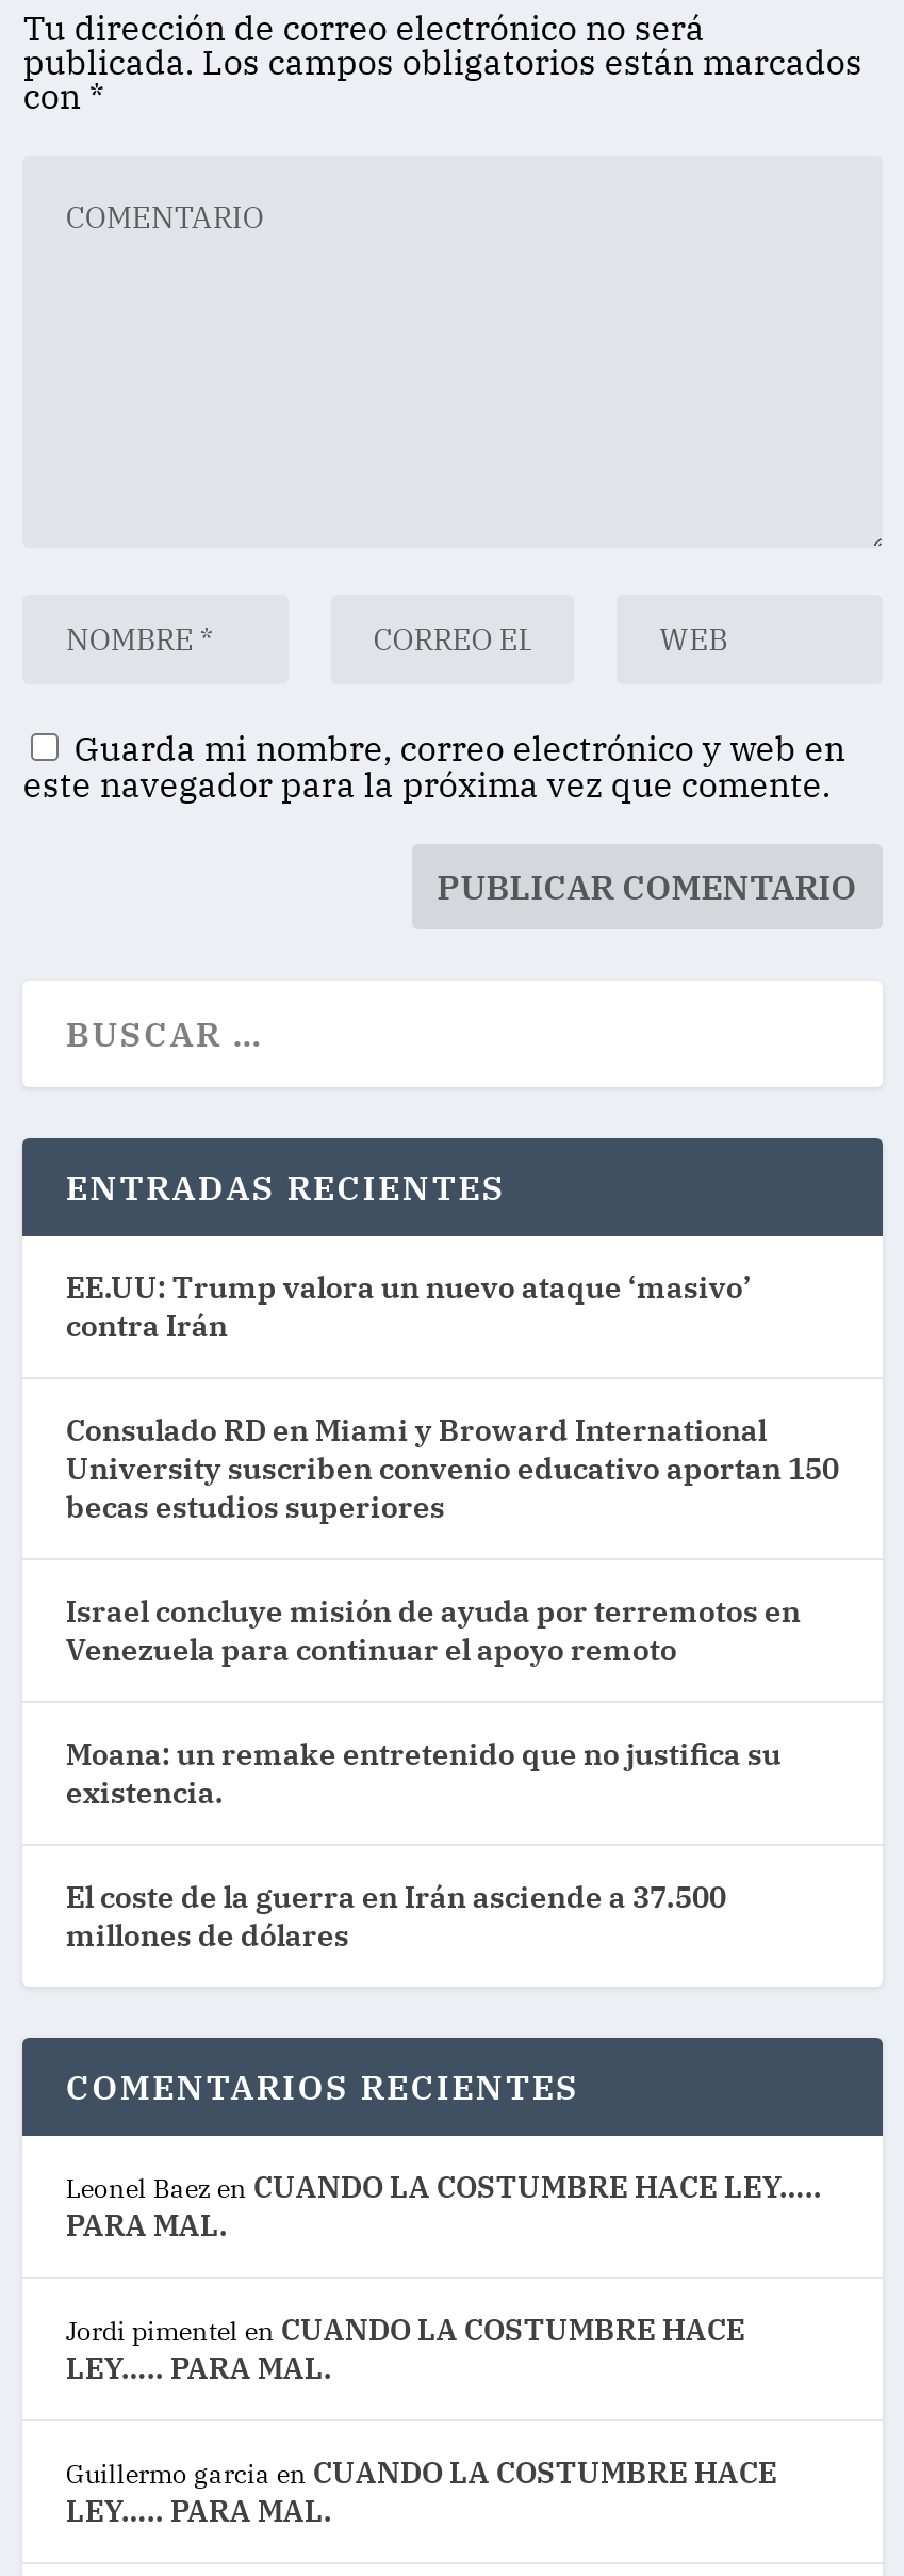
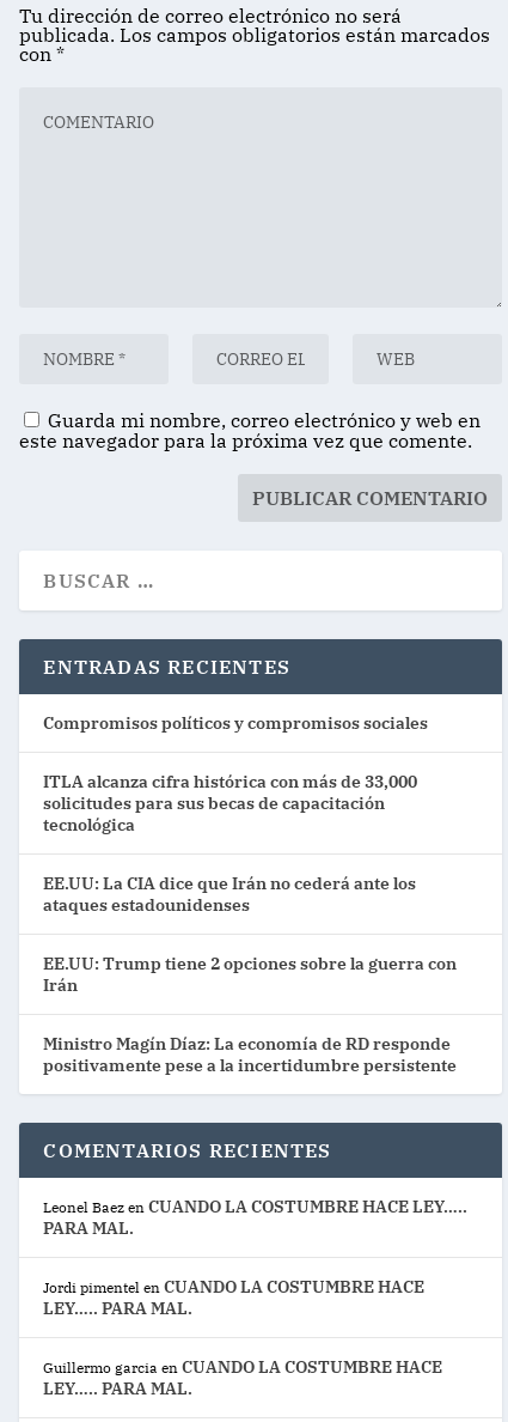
- EE.UU: Trump valora un nuevo ataque ‘masivo’
- contra Irán
+ Compromisos políticos y compromisos sociales

- Consulado RD en Miami y Broward International
- University suscriben convenio educativo aportan 150
- becas estudios superiores
+ ITLA alcanza cifra histórica con más de 33,000
+ solicitudes para sus becas de capacitación
+ tecnológica

- Israel concluye misión de ayuda por terremotos en
- Venezuela para continuar el apoyo remoto
+ EE.UU: La CIA dice que Irán no cederá ante los
+ ataques estadounidenses

- Moana: un remake entretenido que no justifica su
- existencia.
+ EE.UU: Trump tiene 2 opciones sobre la guerra con
+ Irán

- El coste de la guerra en Irán asciende a 37.500
- millones de dólares
+ Ministro Magín Díaz: La economía de RD responde
+ positivamente pese a la incertidumbre persistente
